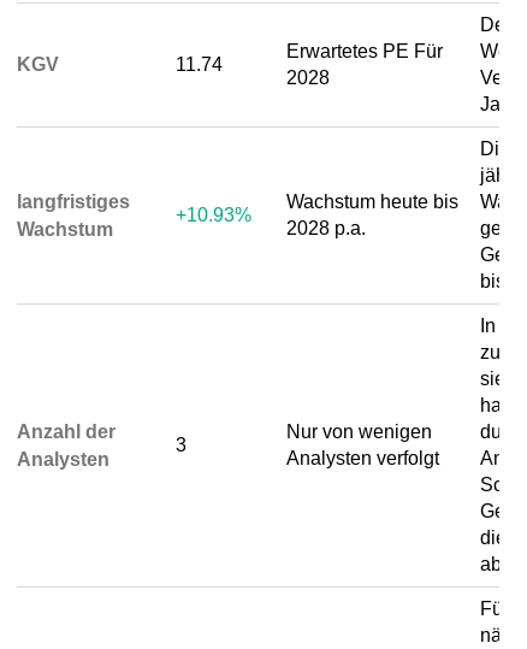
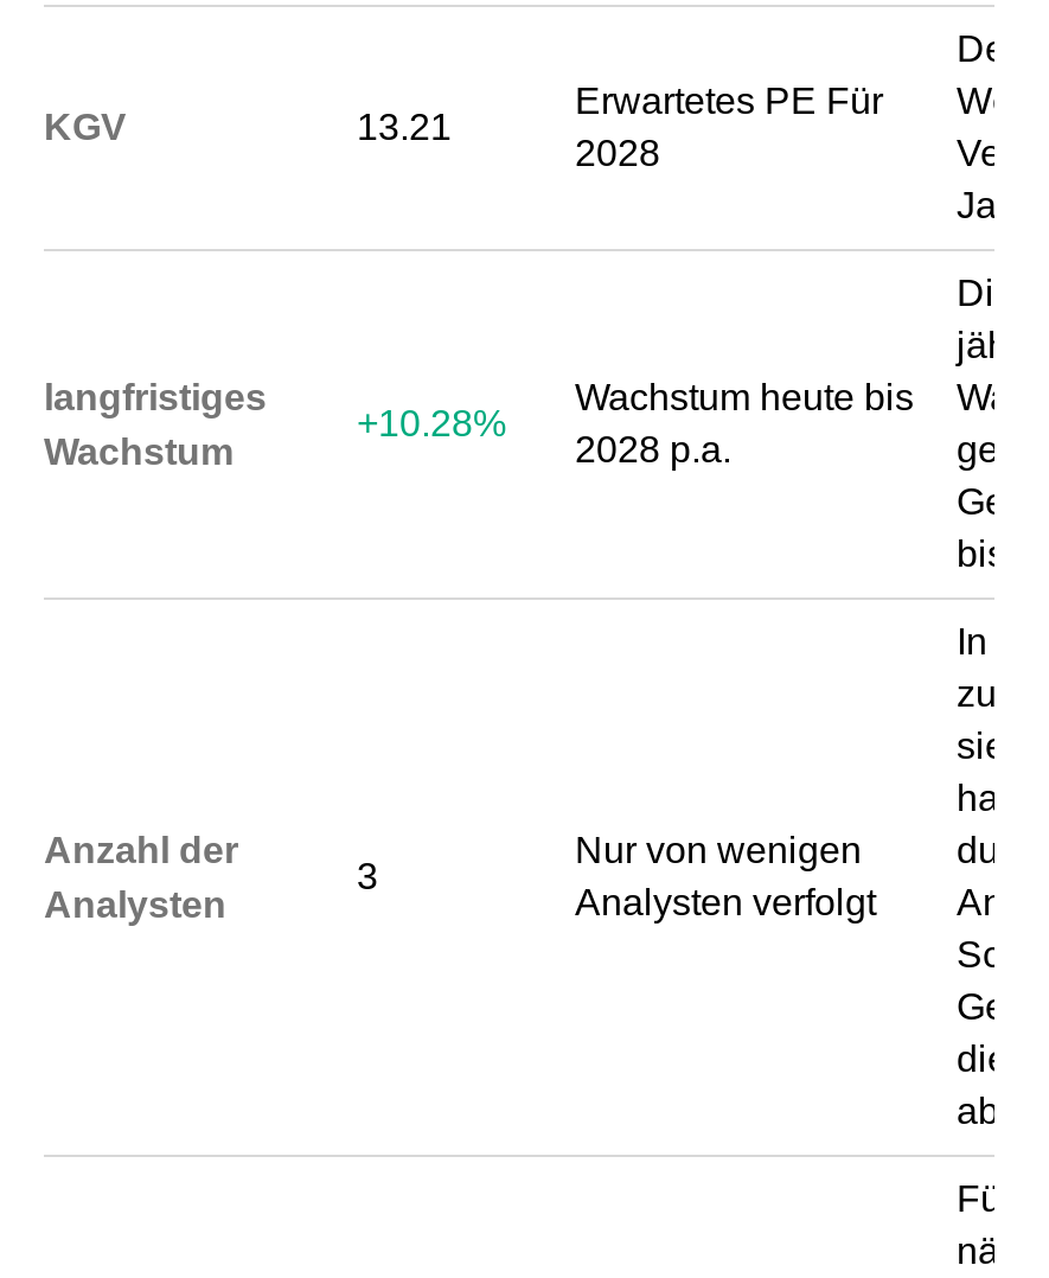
- 11.74
+ 13.21

- +10.93%
+ +10.28%
